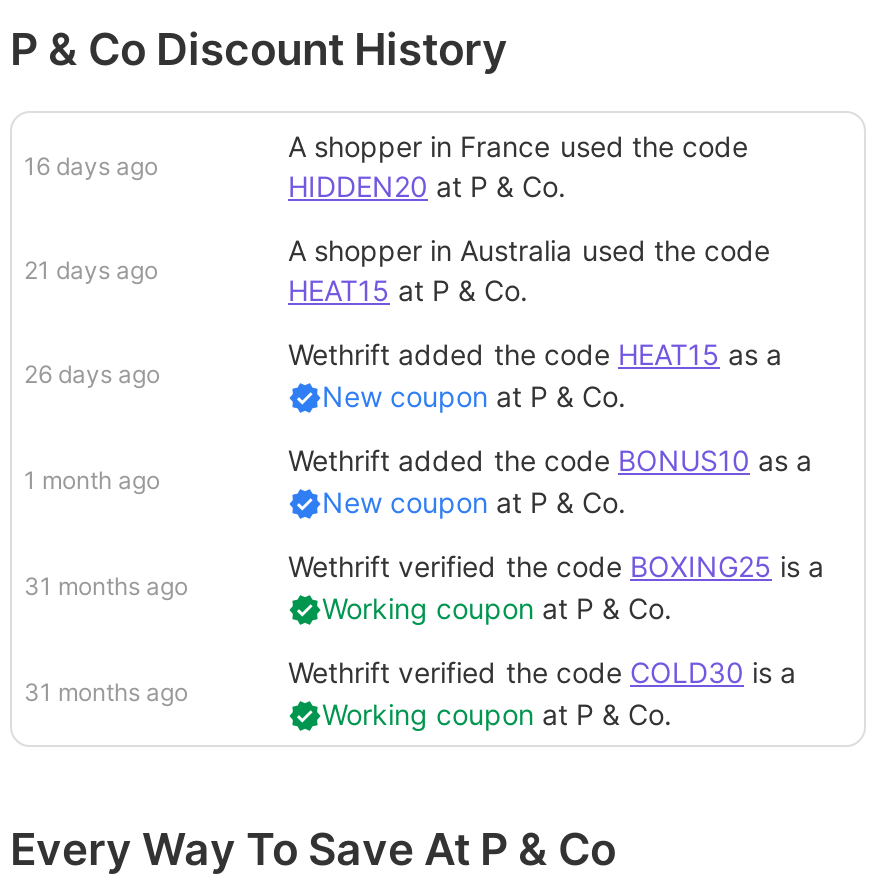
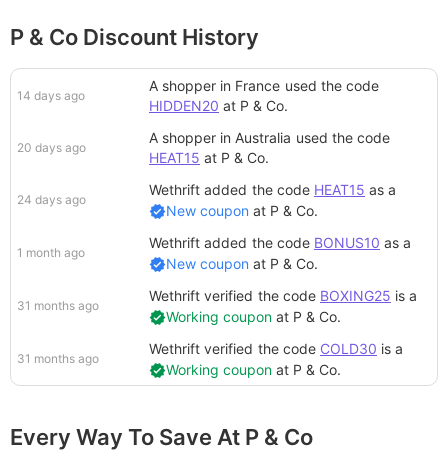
- 16 days ago
+ 14 days ago

- 21 days ago
+ 20 days ago

- 26 days ago
+ 24 days ago
